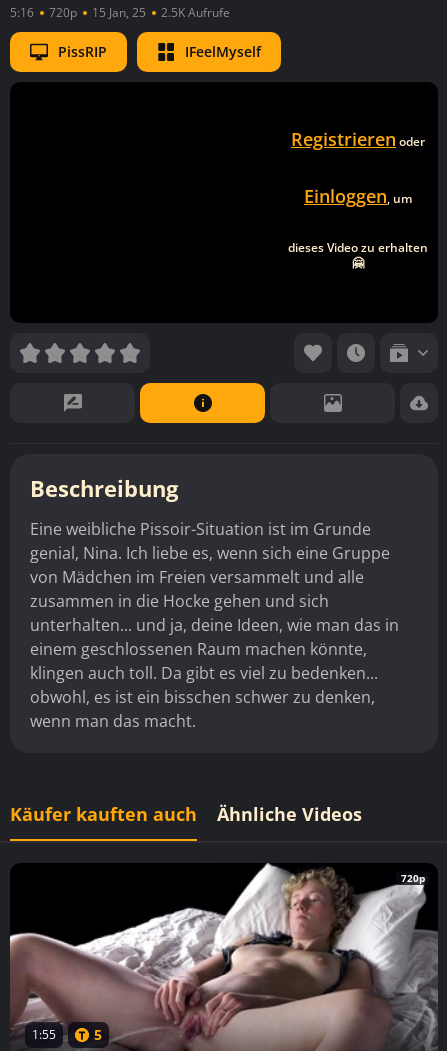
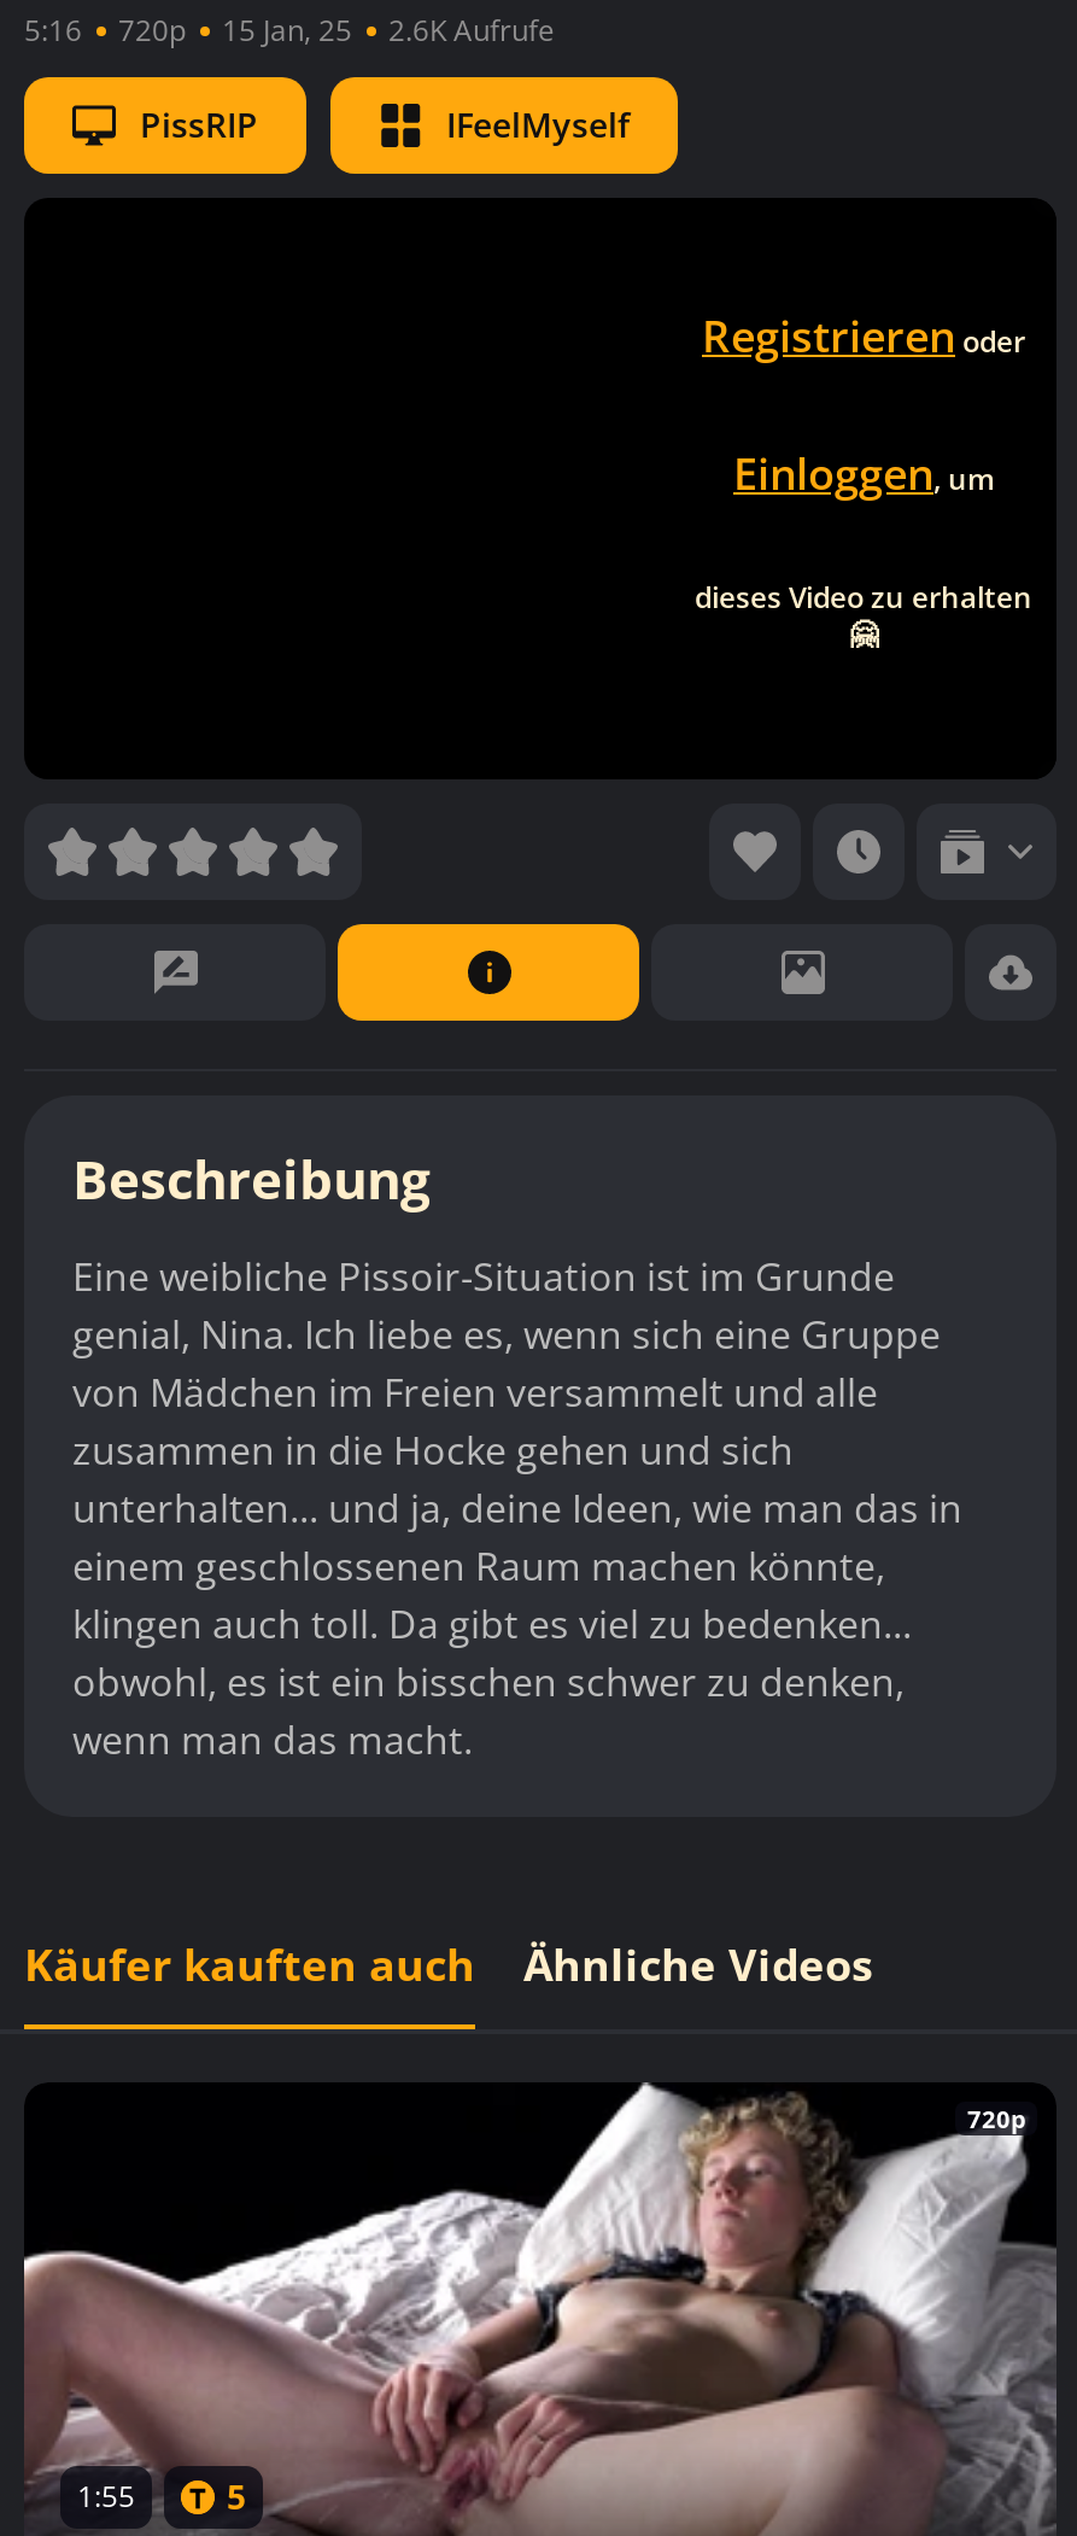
- 5:16 720p 15 Jan, 25 2.5K Aufrufe
+ 5:16 720p 15 Jan, 25 2.6K Aufrufe
